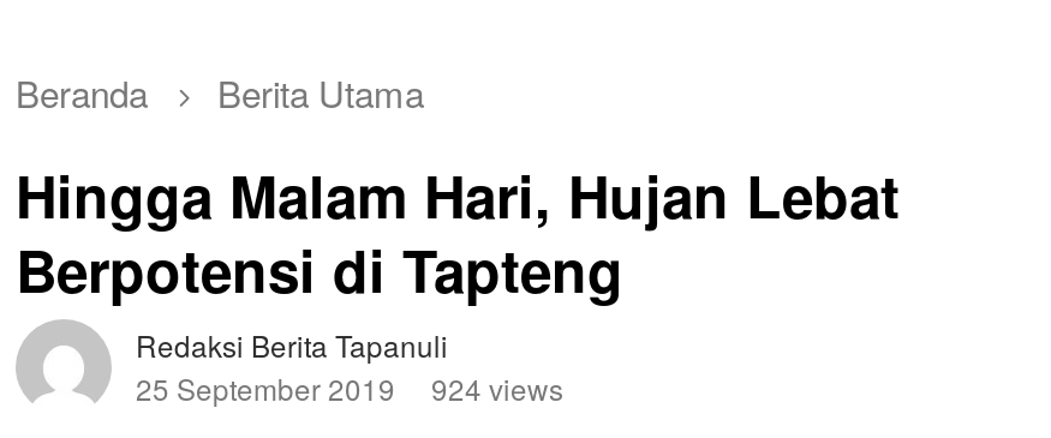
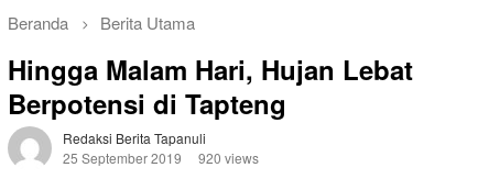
- 25 September 2019 924 views
+ 25 September 2019 920 views
